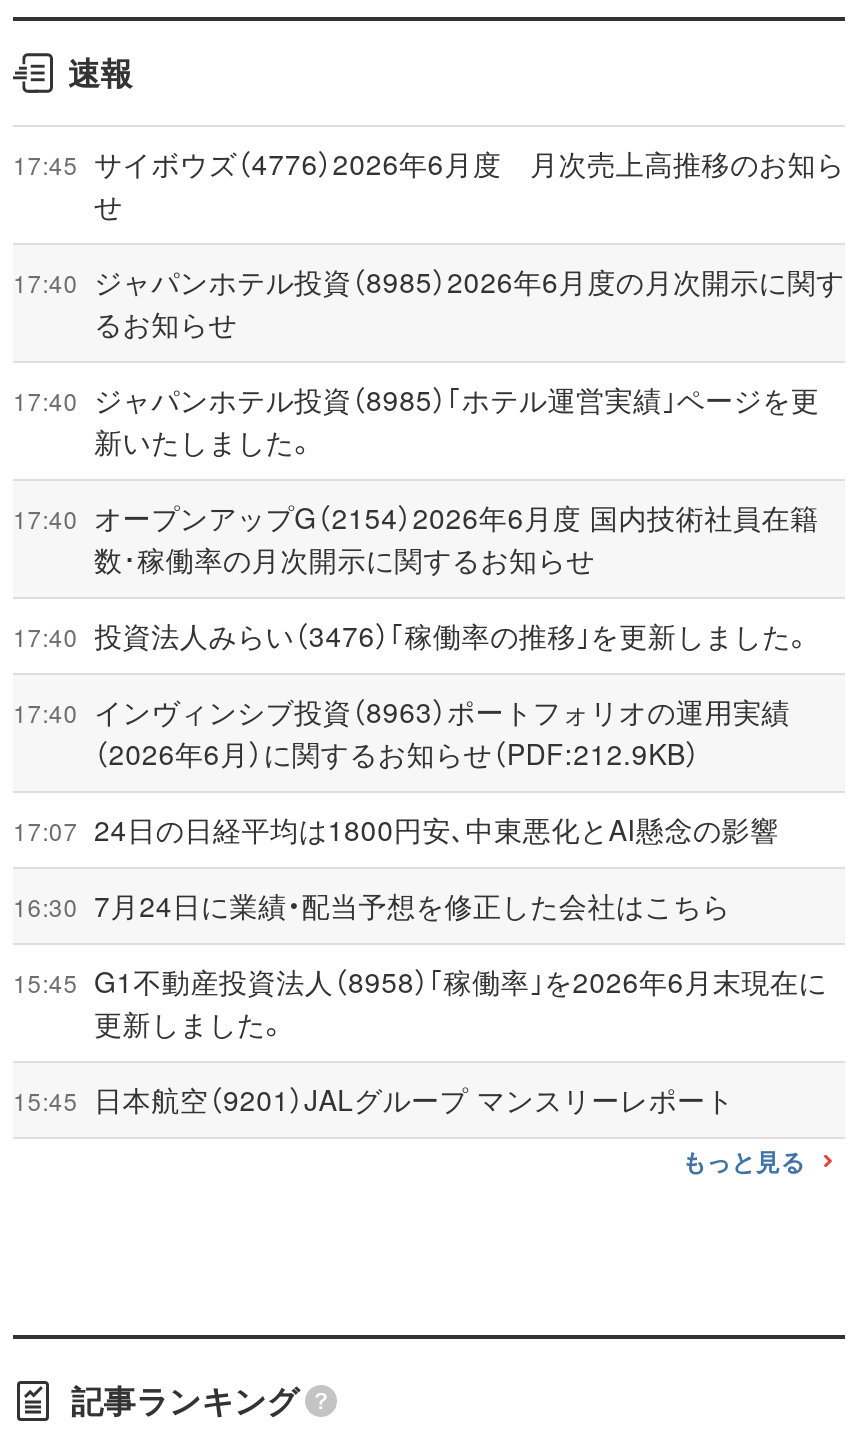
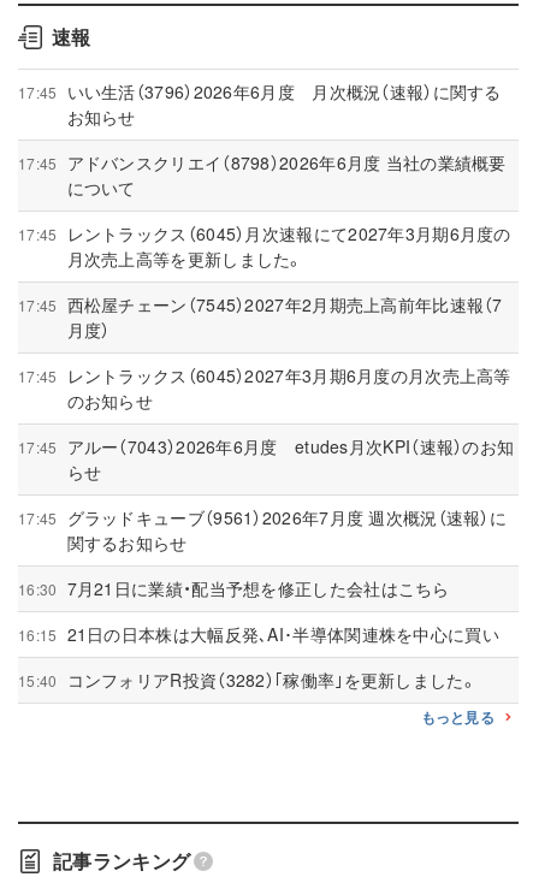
- 17:45 サイボウズ（4776）2026年6月度 月次売上高推移のお知ら
- せ
+ 17:45 いい生活（3796）2026年6月度 月次概況（速報）に関する
+ お知らせ

- 17:40 ジャパンホテル投資（8985）2026年6月度の月次開示に関す
- るお知らせ
+ 17:45 アドバンスクリエイ（8798）2026年6月度 当社の業績概要
+ について

- 17:40 ジャパンホテル投資（8985）｢ホテル運営実績｣ページを更
- 新いたしました。
+ 17:45 レントラックス（6045）月次速報にて2027年3月期6月度の
+ 月次売上高等を更新しました。

- 17:40 オープンアップG（2154）2026年6月度 国内技術社員在籍
- 数･稼働率の月次開示に関するお知らせ
+ 17:45 西松屋チェーン（7545）2027年2月期売上高前年比速報（7
+ 月度）

- 17:40 投資法人みらい（3476）｢稼働率の推移｣を更新しました。
+ 17:45 レントラックス（6045）2027年3月期6月度の月次売上高等
+ のお知らせ

- 17:40 インヴィンシブ投資（8963）ポートフォリオの運用実績
- （2026年6月）に関するお知らせ（PDF:212.9KB）
+ 17:45 アルー（7043）2026年6月度 etudes月次KPI（速報）のお知
+ らせ

- 17:07 24日の日経平均は1800円安､中東悪化とAI懸念の影響
+ 17:45 グラッドキューブ（9561）2026年7月度 週次概況（速報）に
+ 関するお知らせ

- 16:30 7月24日に業績・配当予想を修正した会社はこちら
+ 16:30 7月21日に業績・配当予想を修正した会社はこちら

- 15:45 G1不動産投資法人（8958）｢稼働率｣を2026年6月末現在に
- 更新しました。
+ 16:15 21日の日本株は大幅反発､AI･半導体関連株を中心に買い

- 15:45 日本航空（9201）JALグループ マンスリーレポート
+ 15:40 コンフォリアR投資（3282）｢稼働率｣を更新しました。
